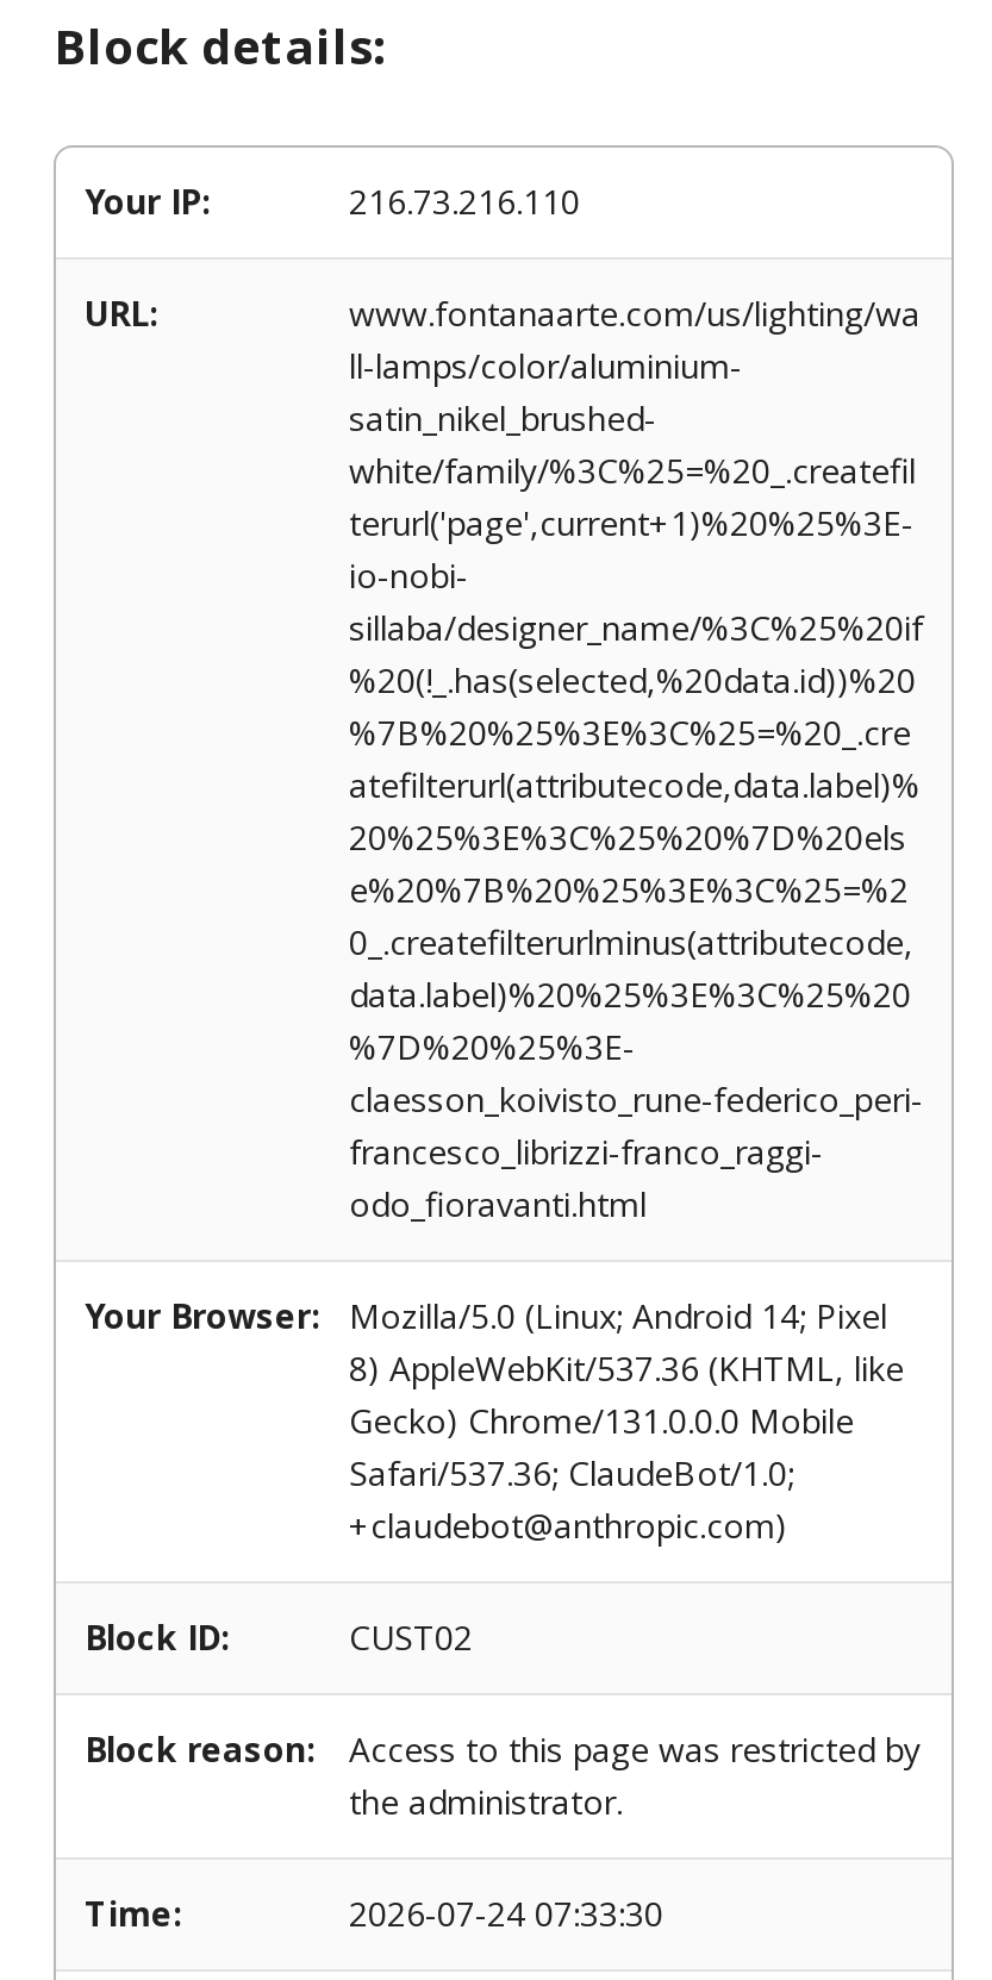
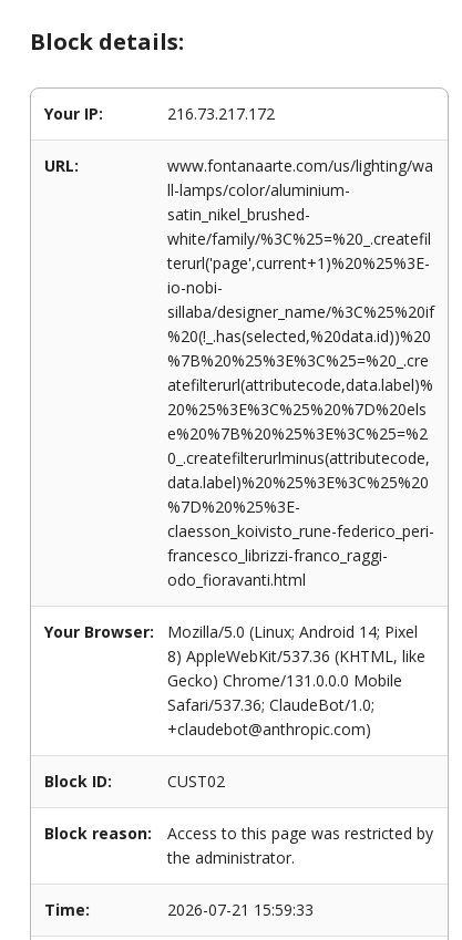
- 216.73.216.110
+ 216.73.217.172

- 2026-07-24 07:33:30
+ 2026-07-21 15:59:33
